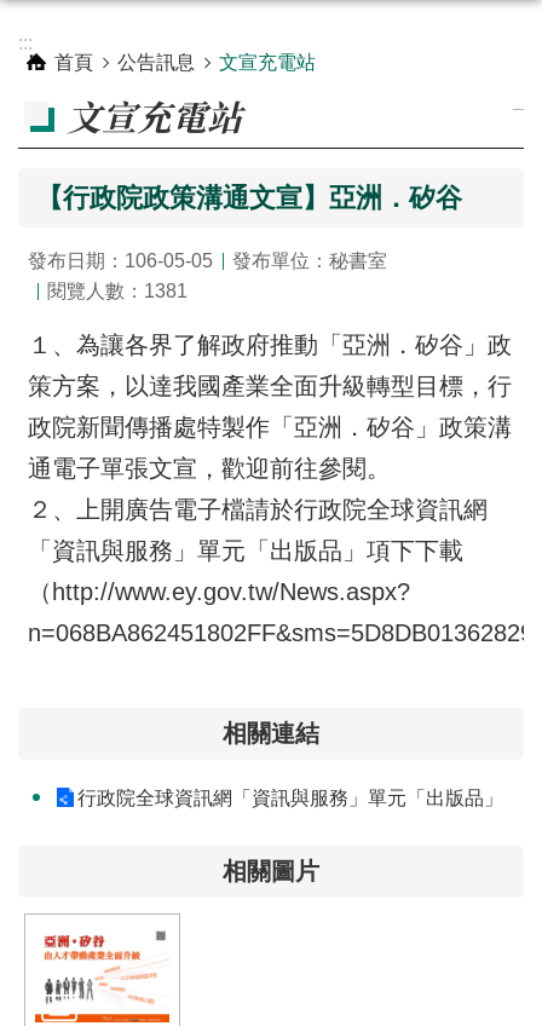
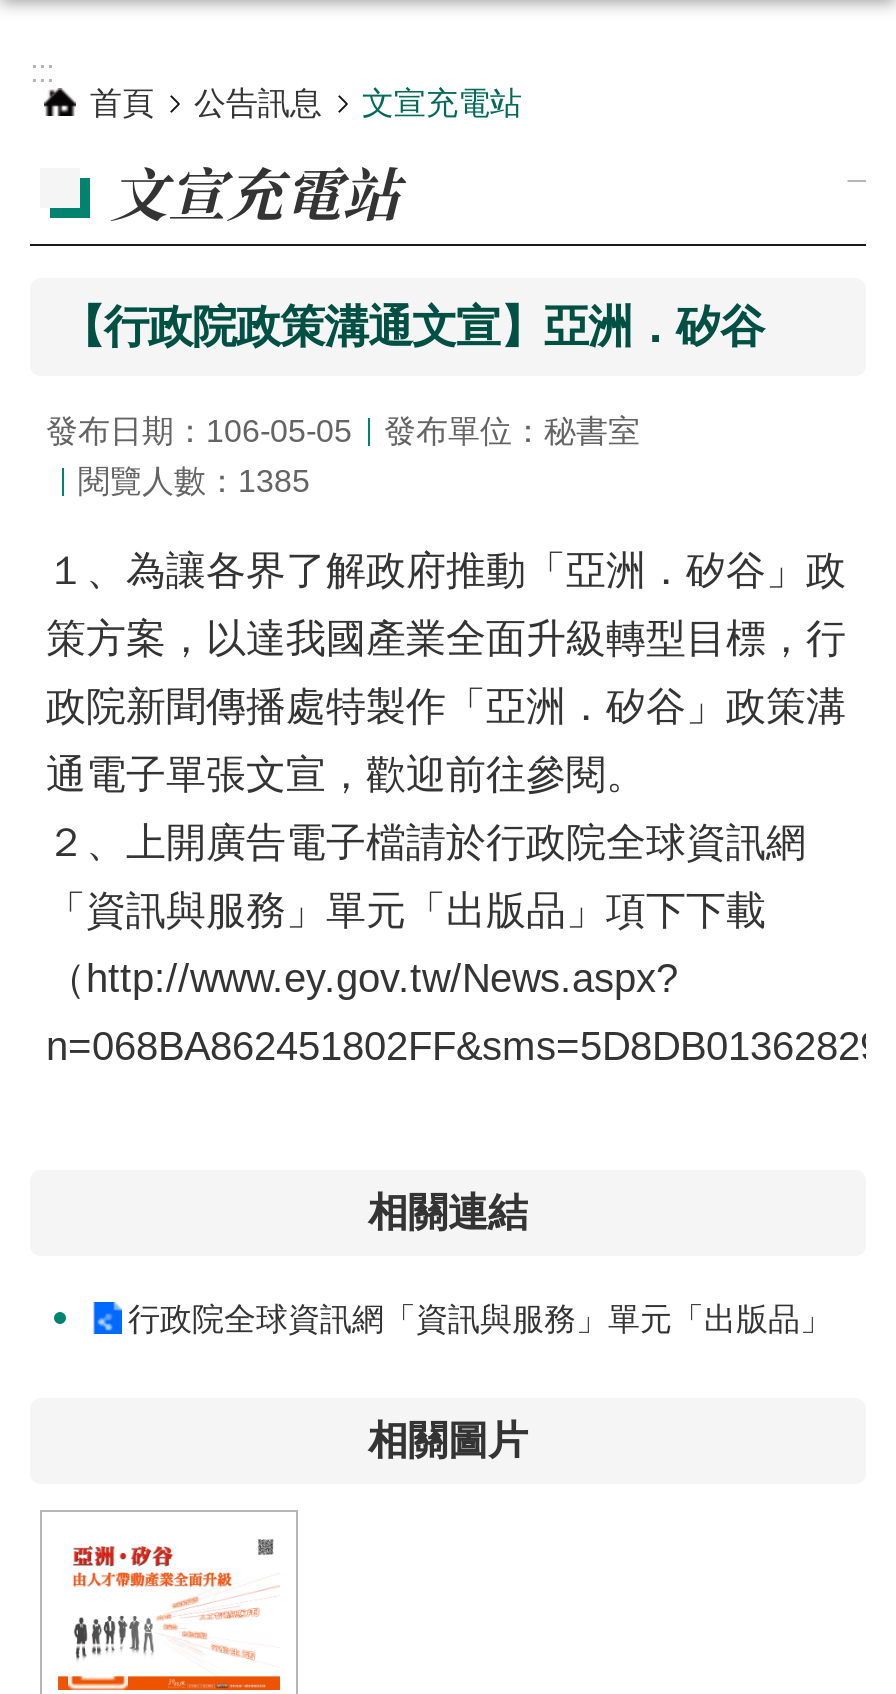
- 閱覽人數：1381
+ 閱覽人數：1385
